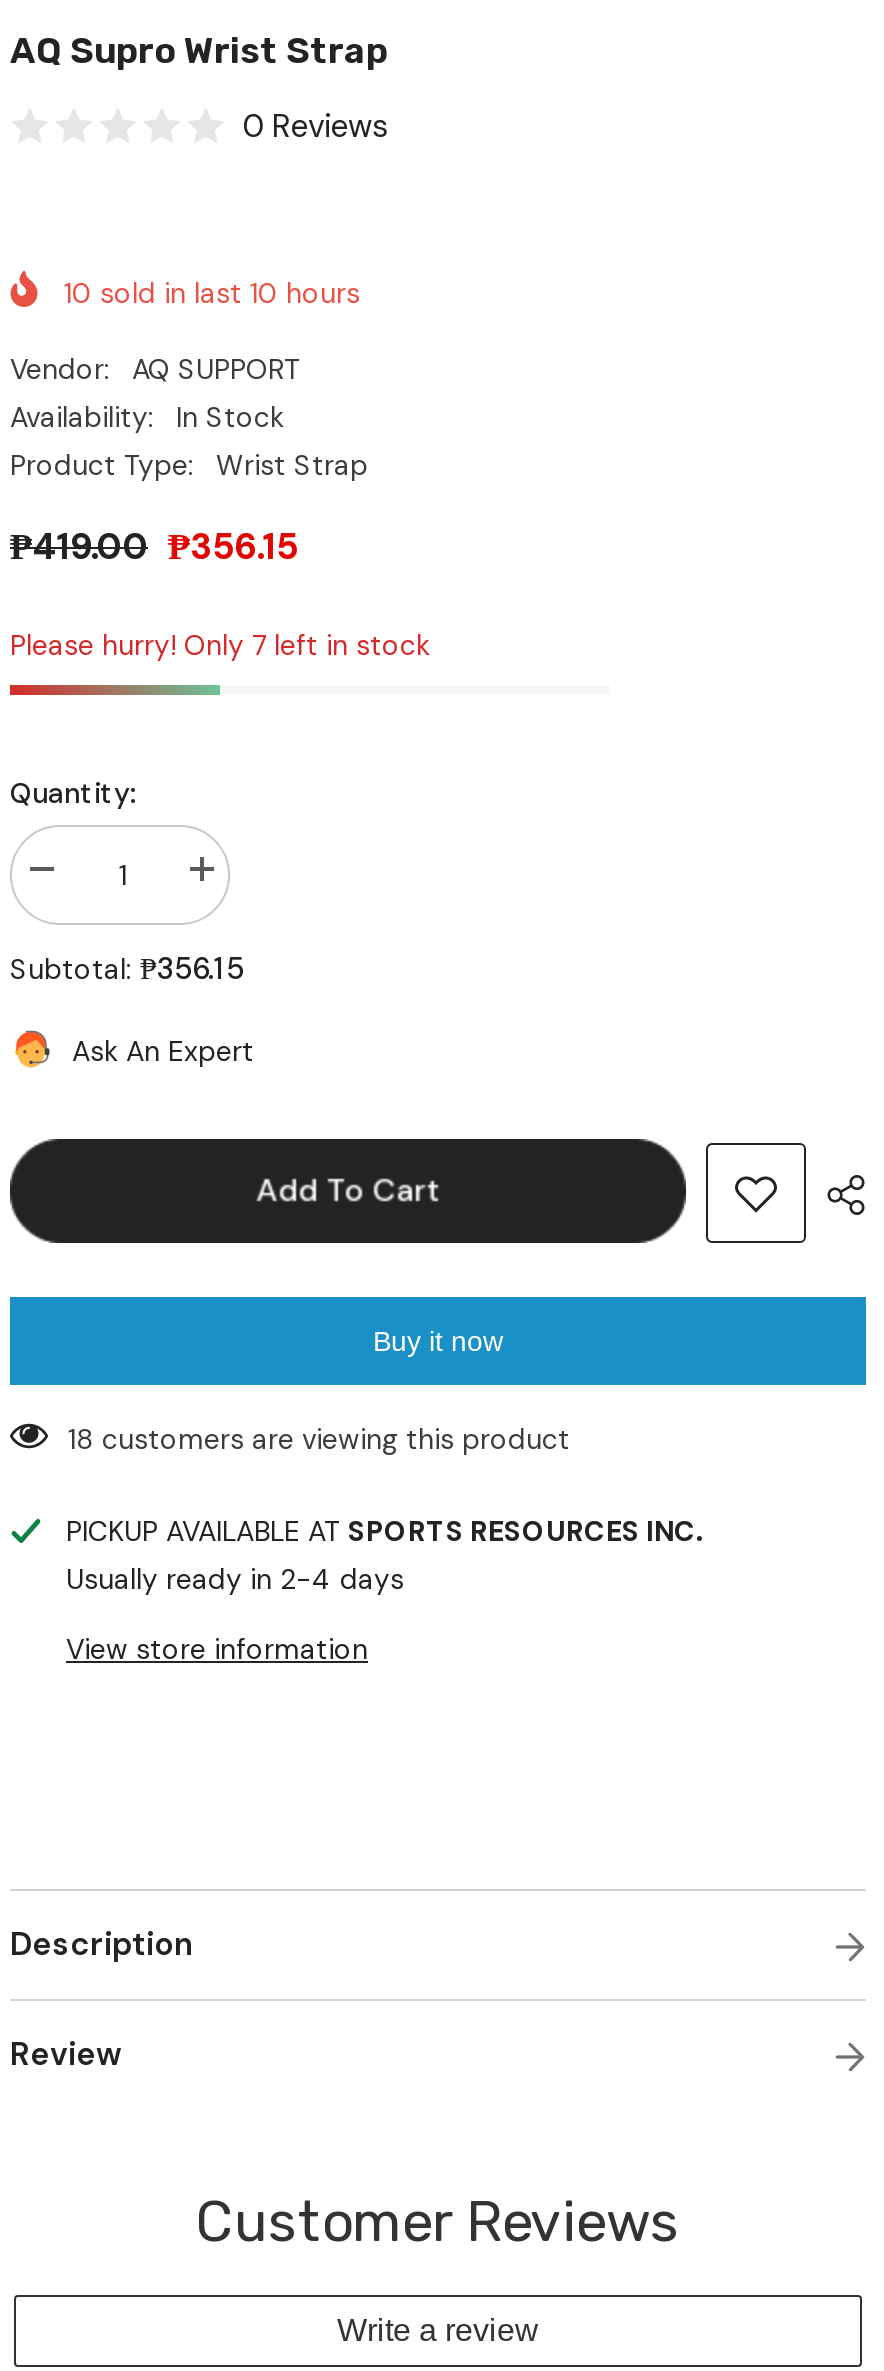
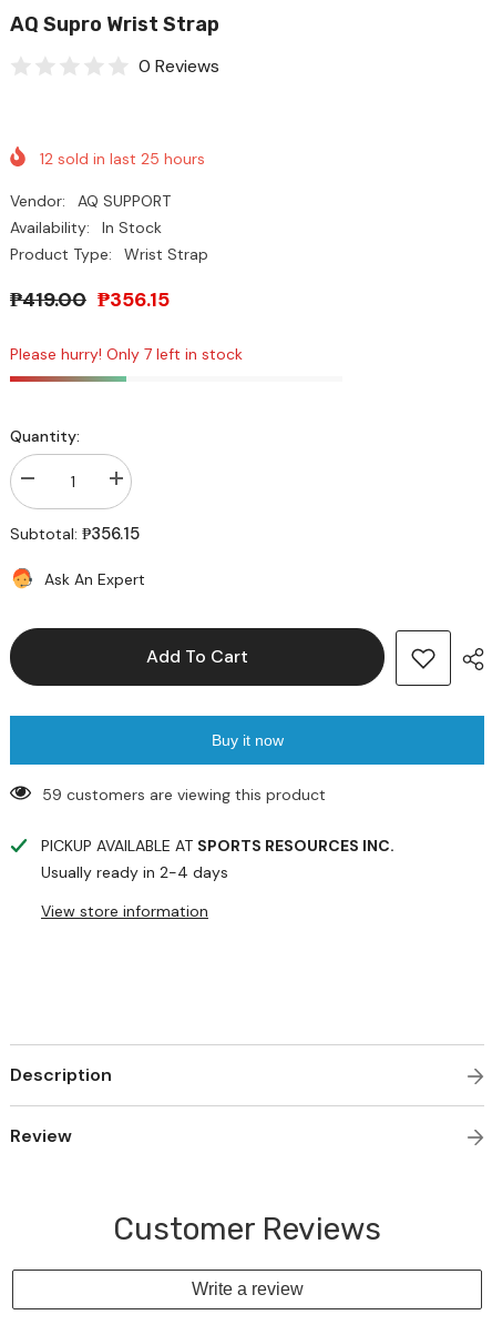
- 10 sold in last 10 hours
+ 12 sold in last 25 hours

- 18 customers are viewing this product
+ 59 customers are viewing this product
